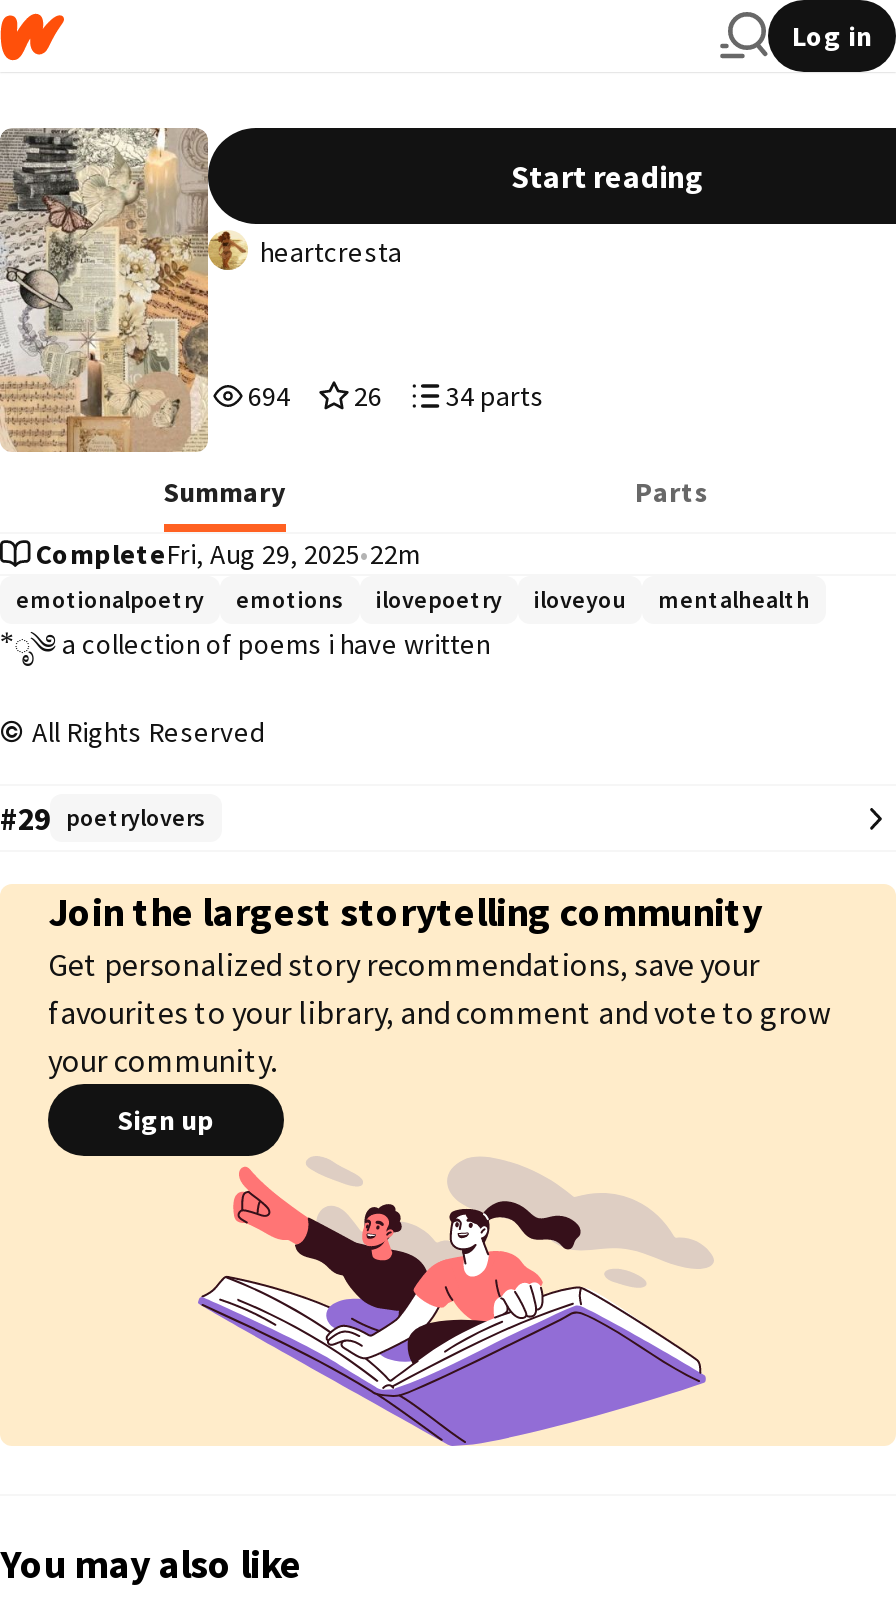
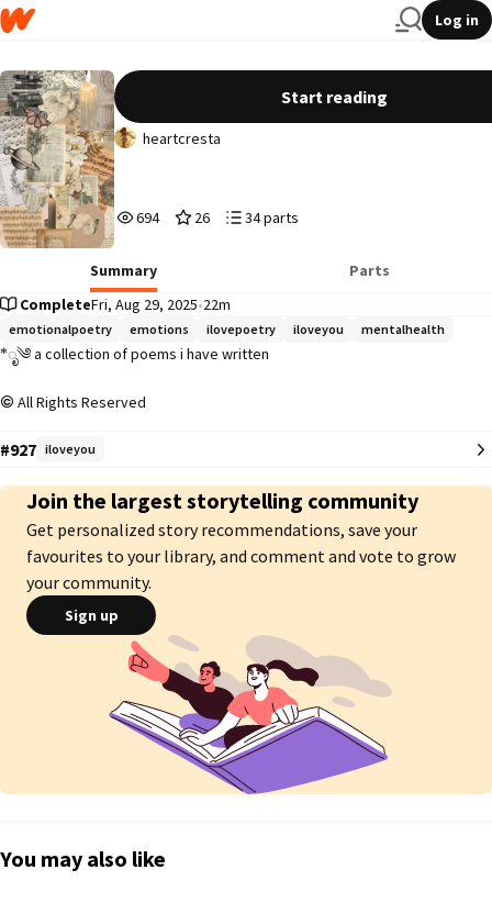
- #29 poetrylovers
+ #927 iloveyou
